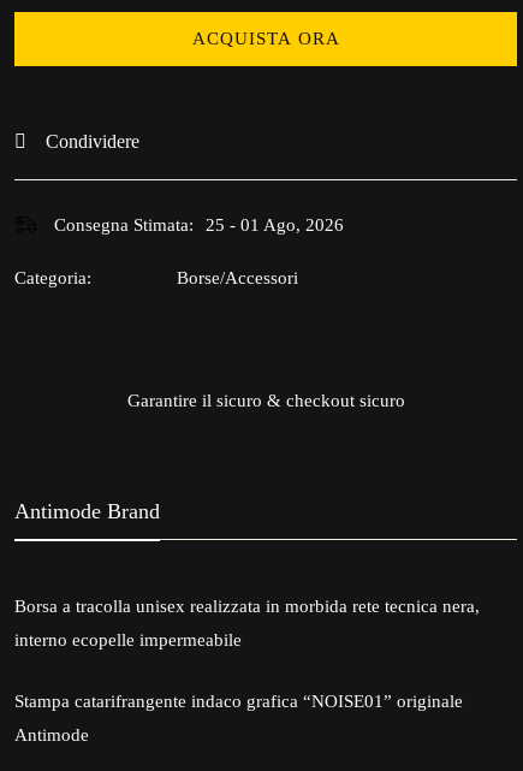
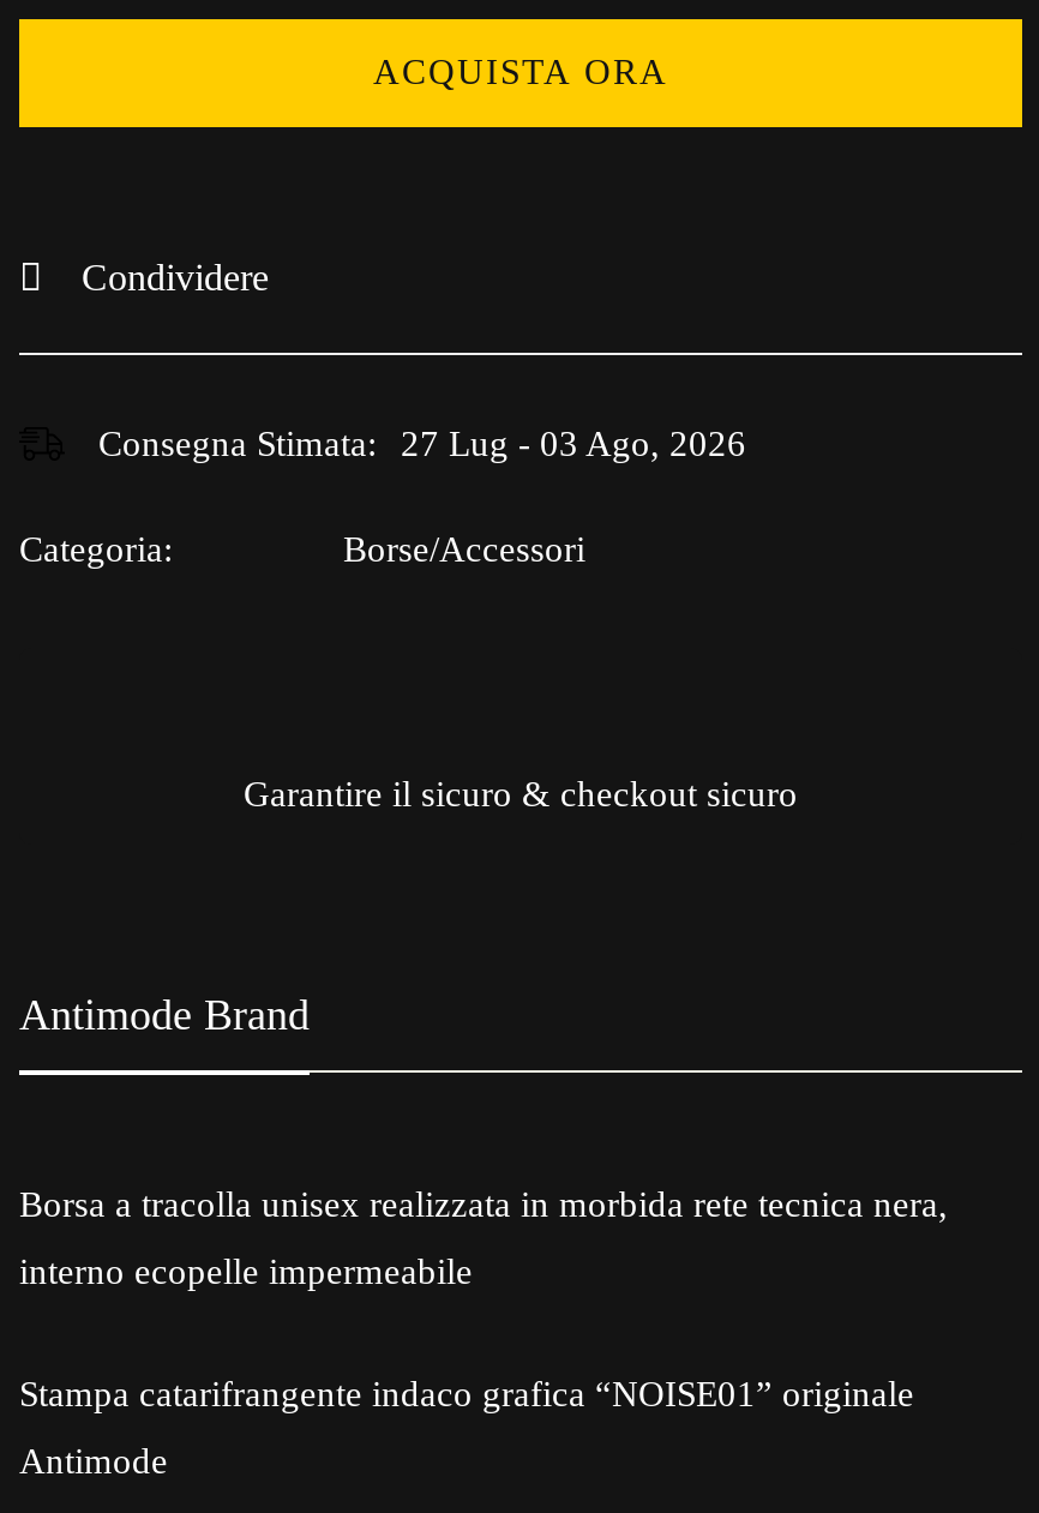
- Consegna Stimata: 25 - 01 Ago, 2026
+ Consegna Stimata: 27 Lug - 03 Ago, 2026
